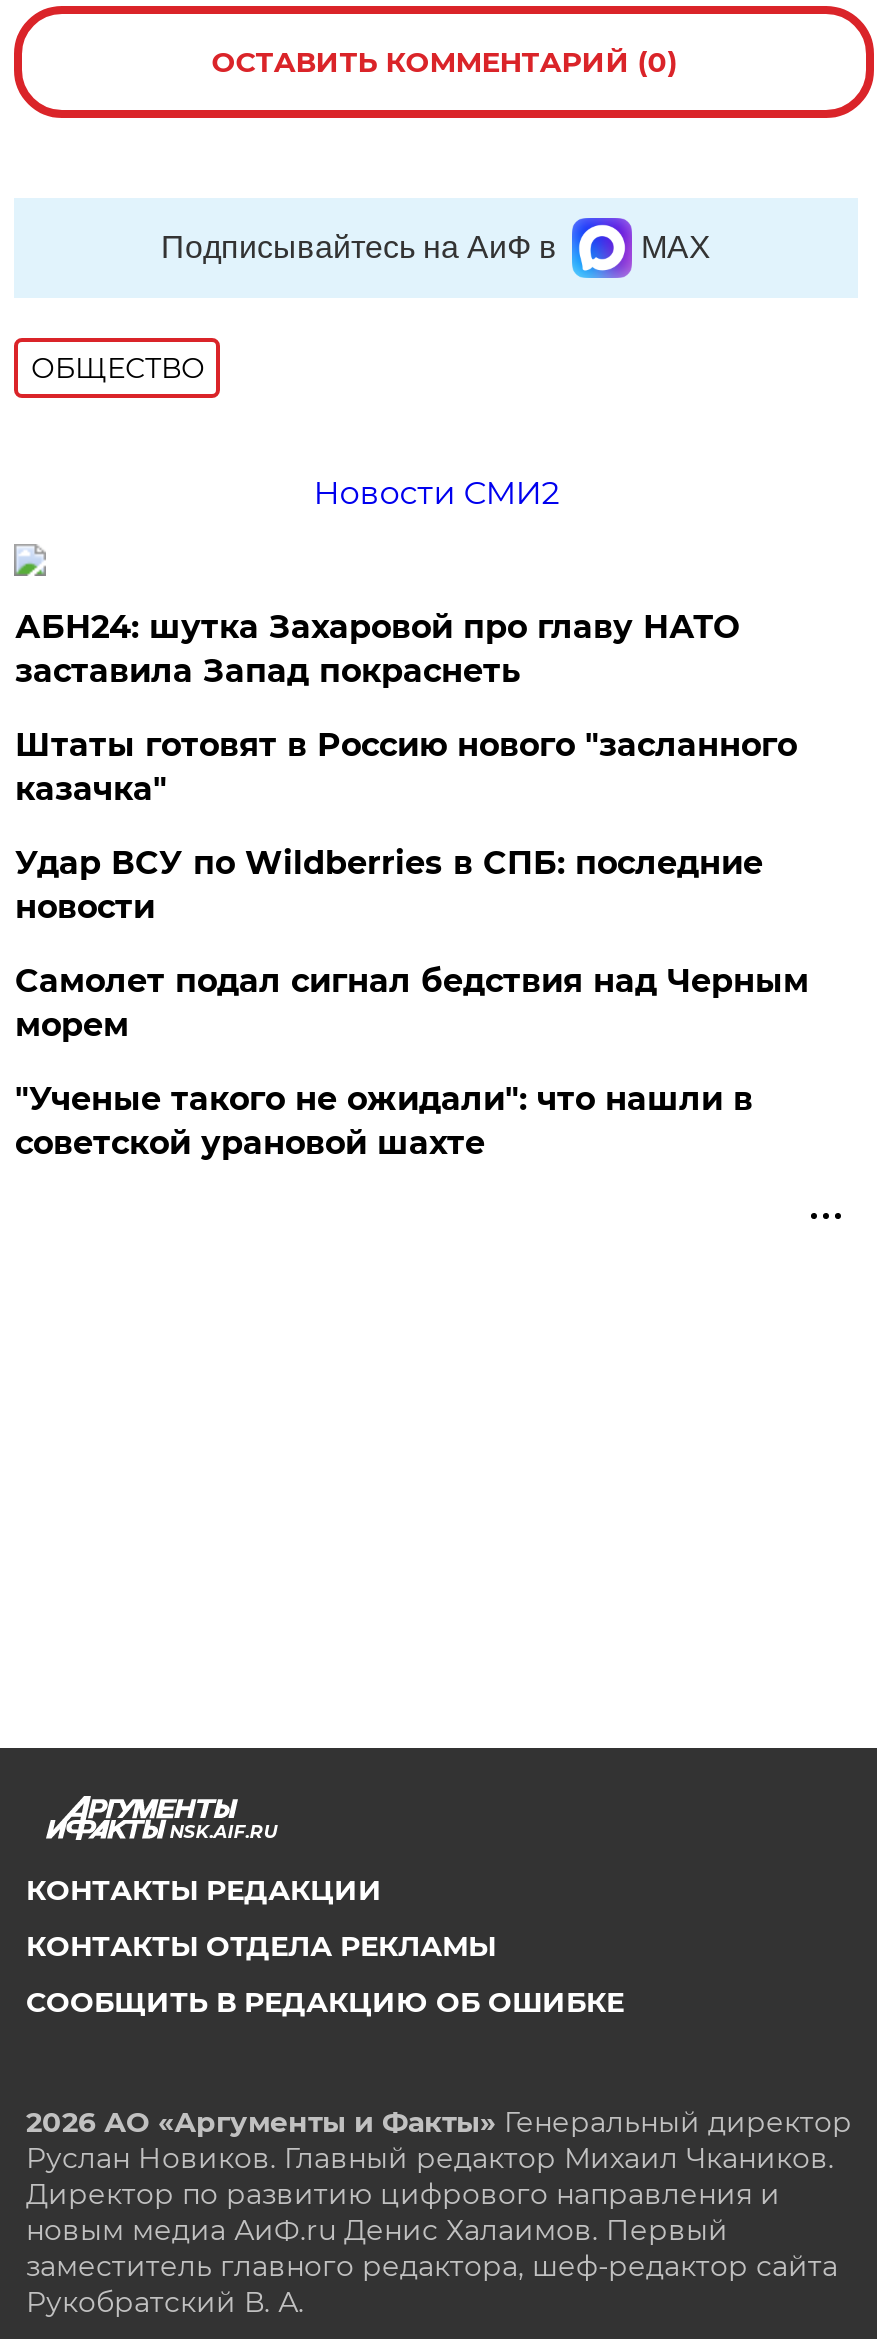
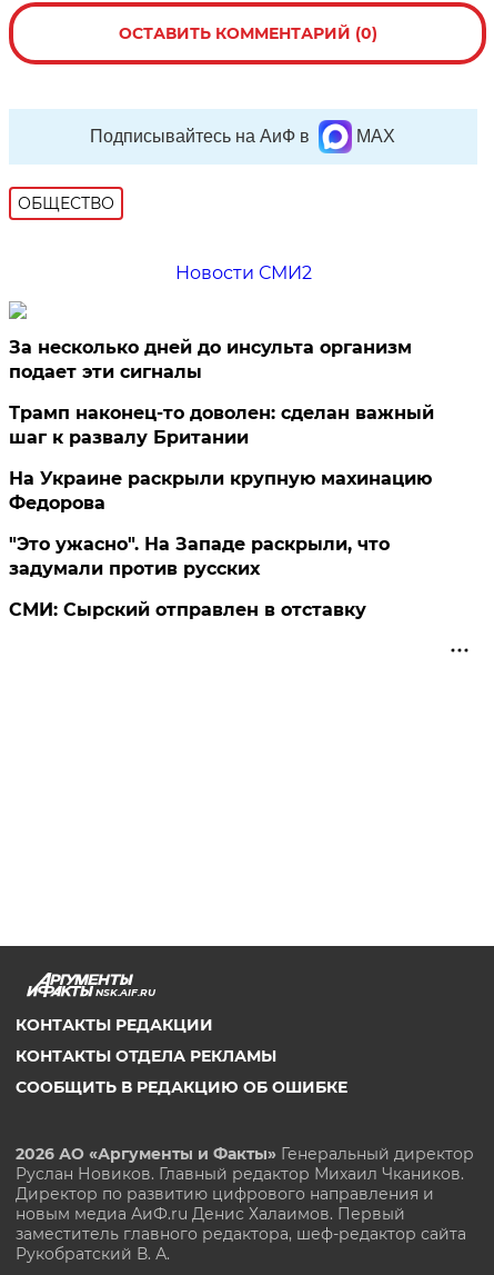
- АБН24: шутка Захаровой про главу НАТО
- заставила Запад покраснеть
+ За несколько дней до инсульта организм
+ подает эти сигналы

- Штаты готовят в Россию нового "засланного
- казачка"
+ Трамп наконец-то доволен: сделан важный
+ шаг к развалу Британии

- Удар ВСУ по Wildberries в СПБ: последние
- новости
+ На Украине раскрыли крупную махинацию
+ Федорова

- Самолет подал сигнал бедствия над Черным
- морем
+ "Это ужасно". На Западе раскрыли, что
+ задумали против русских

- "Ученые такого не ожидали": что нашли в
- советской урановой шахте
+ СМИ: Сырский отправлен в отставку
